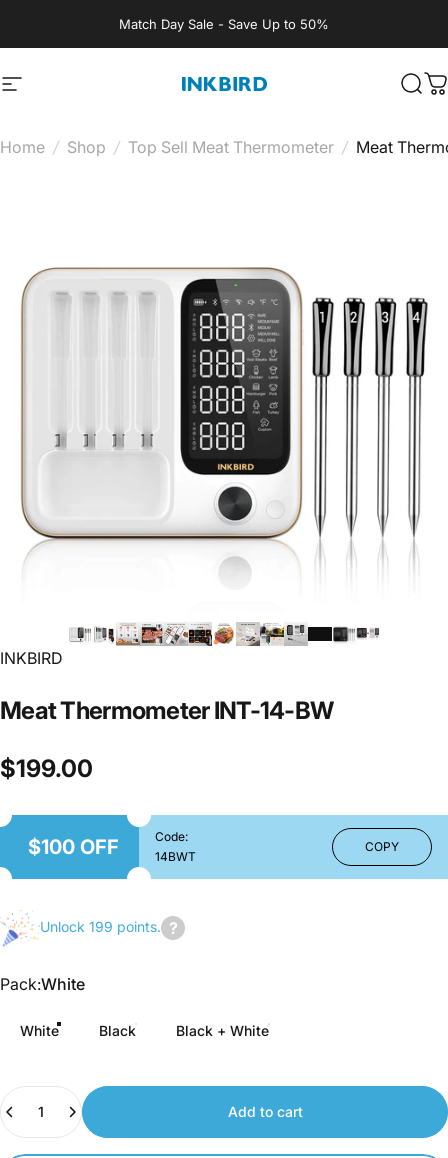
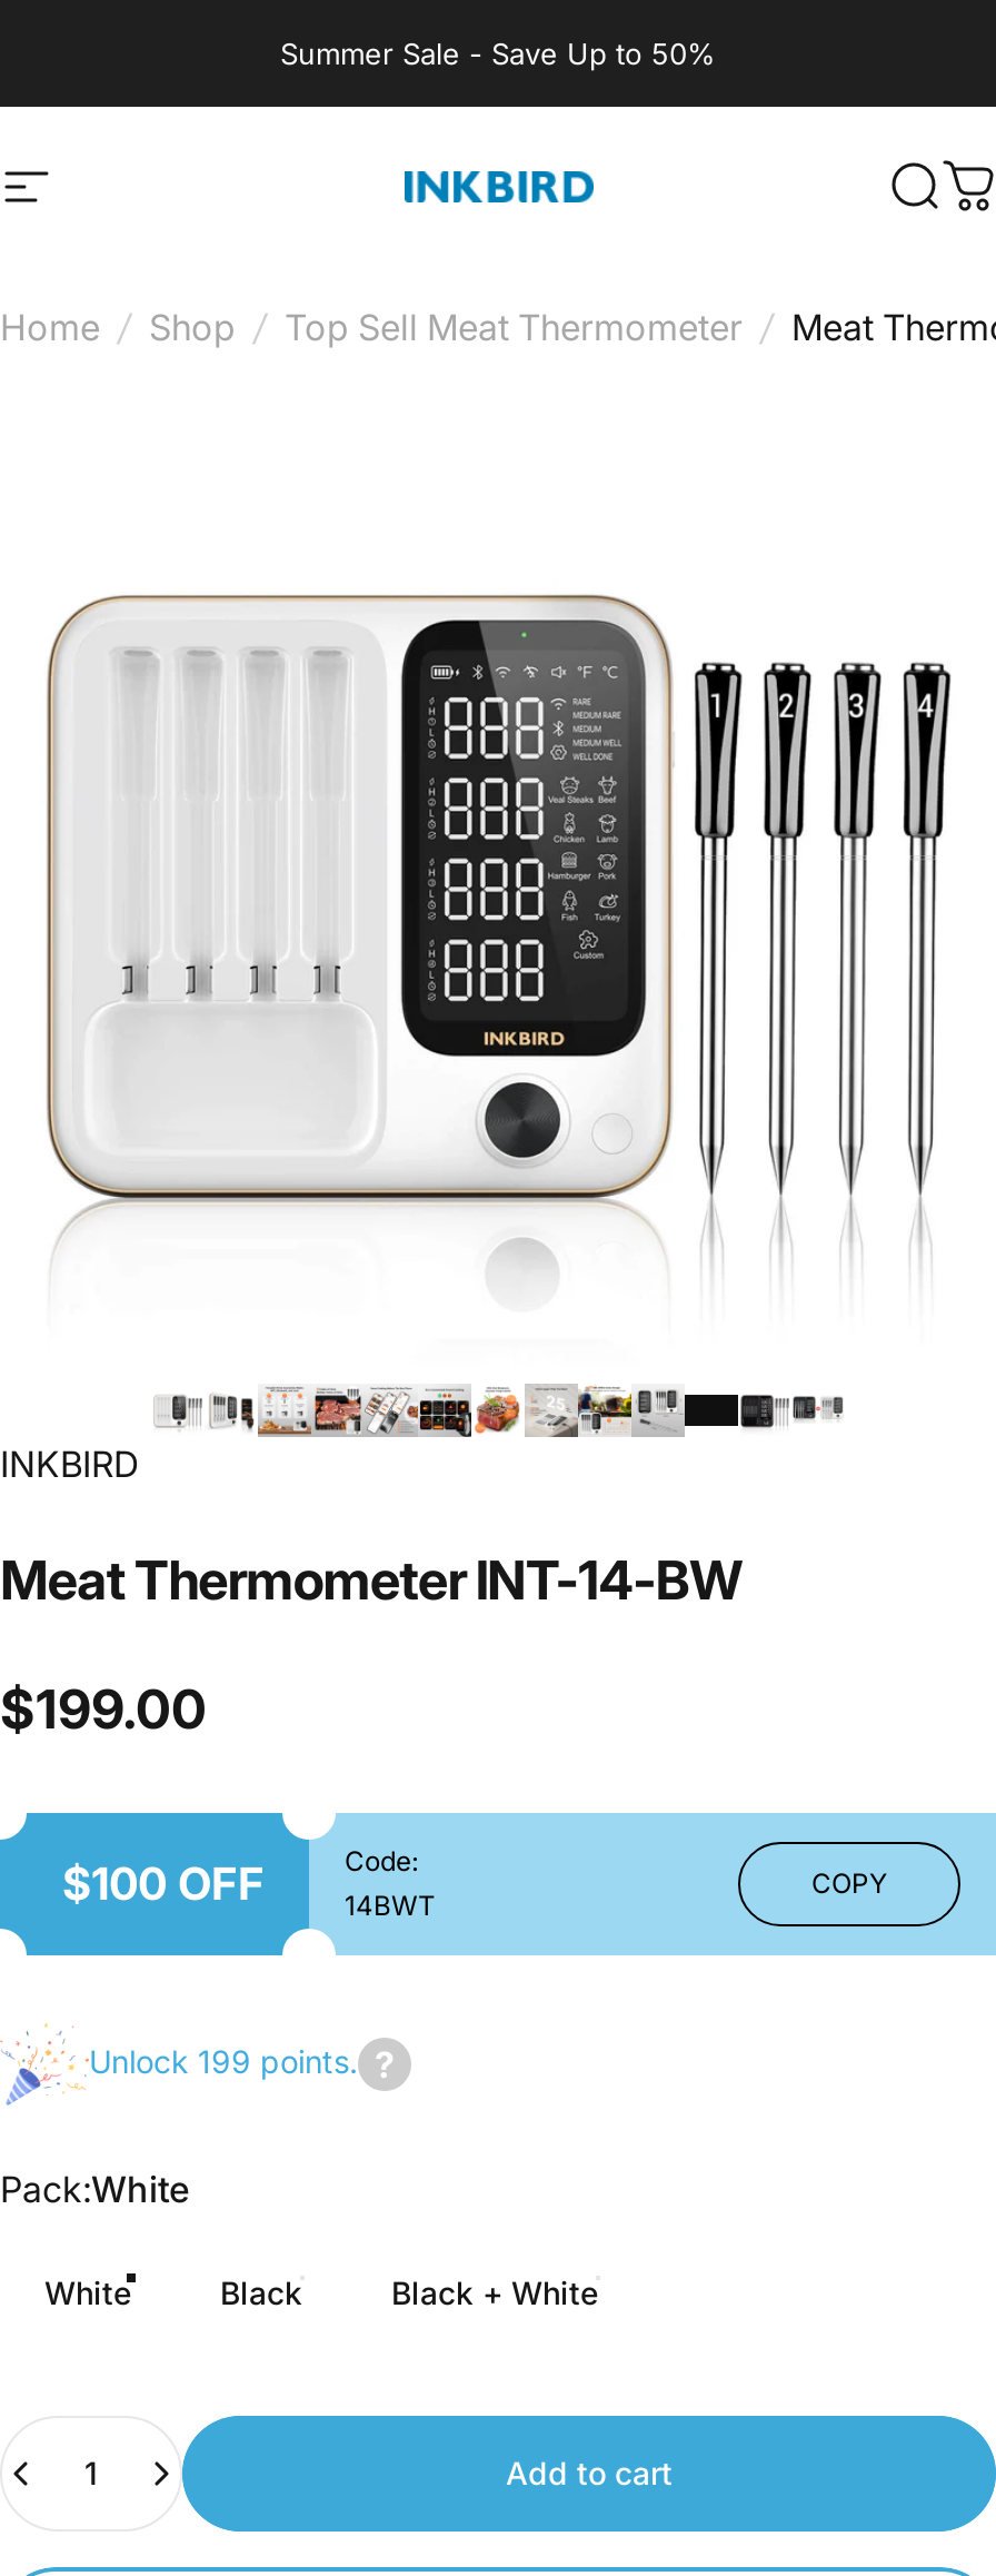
- Match Day Sale - Save Up to 50%
+ Summer Sale - Save Up to 50%
